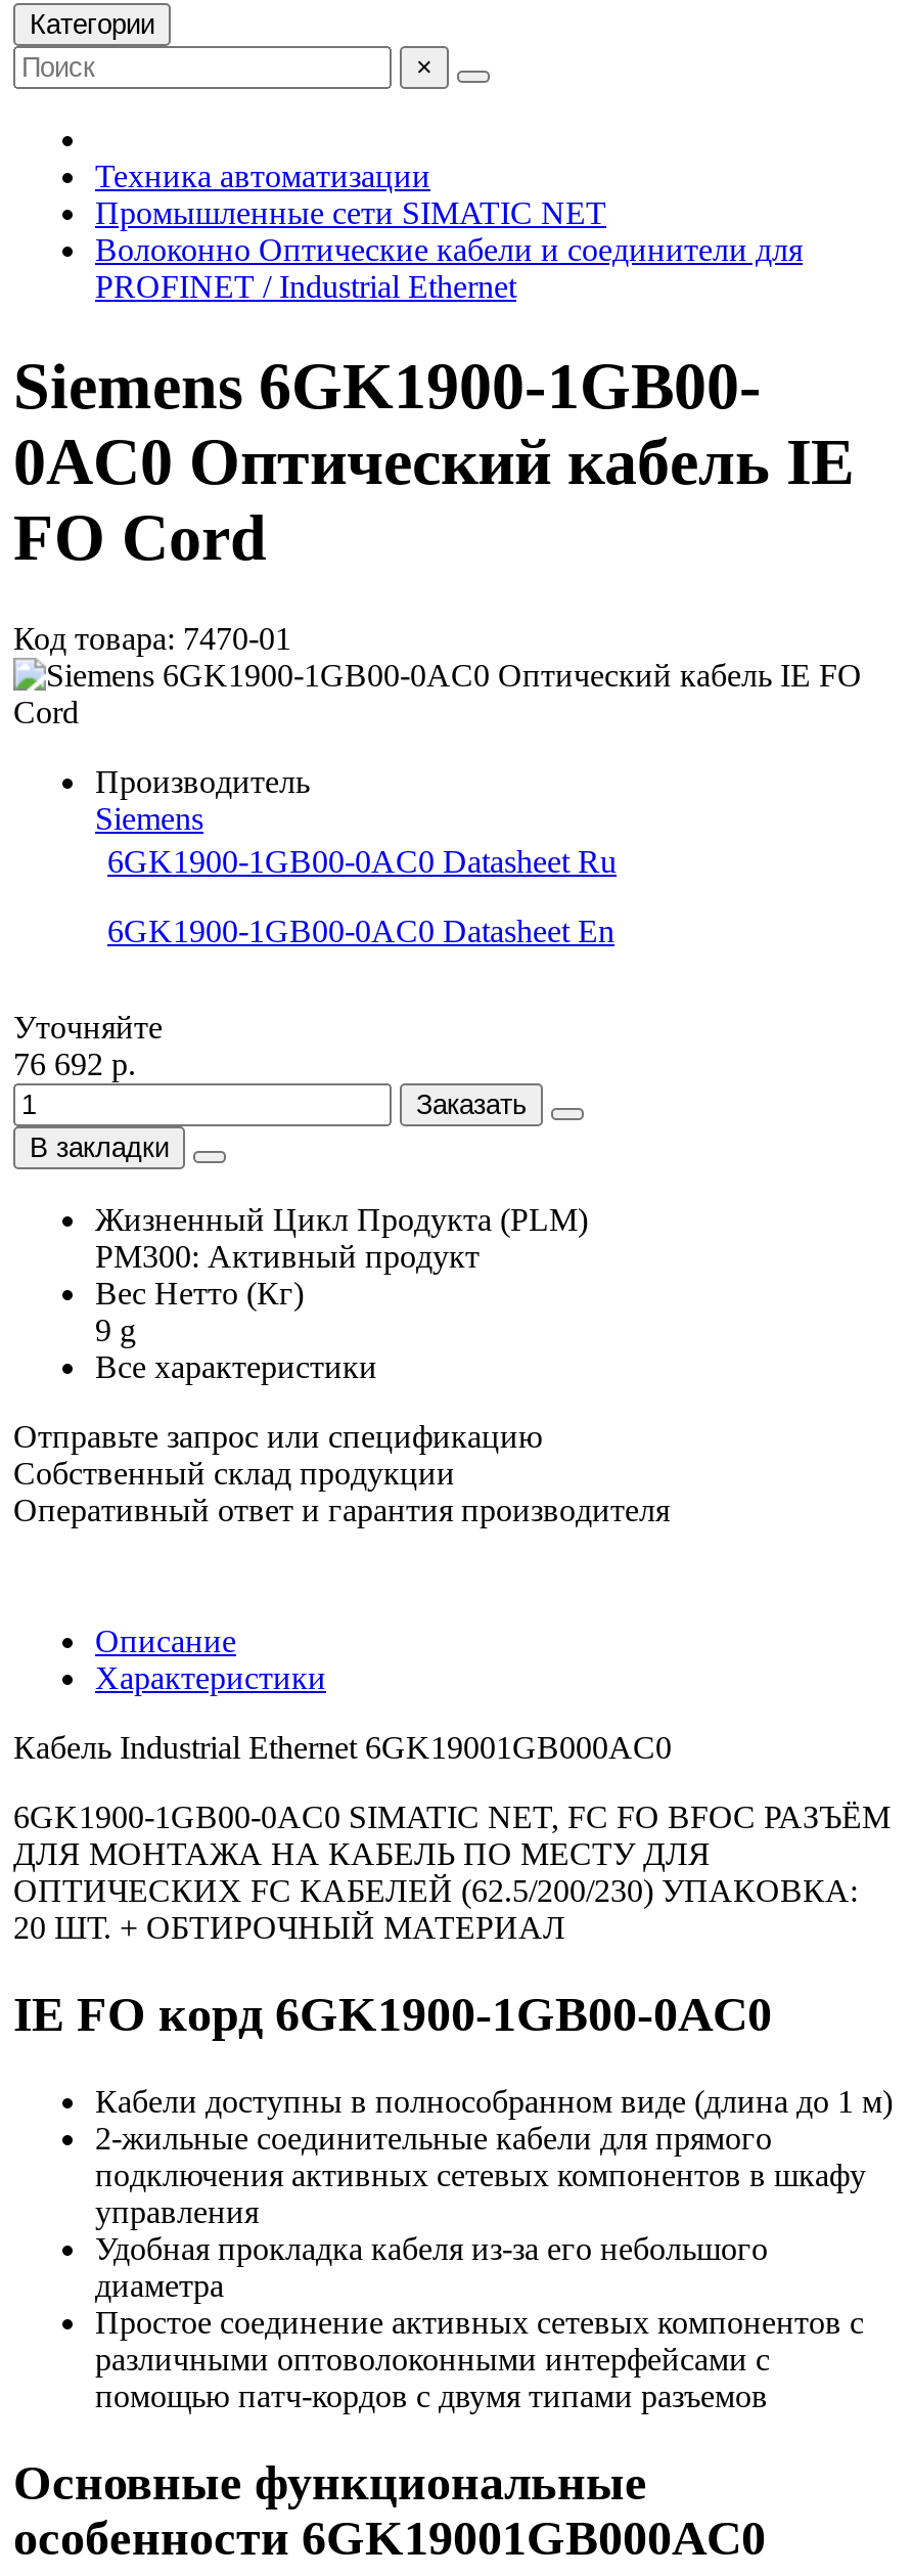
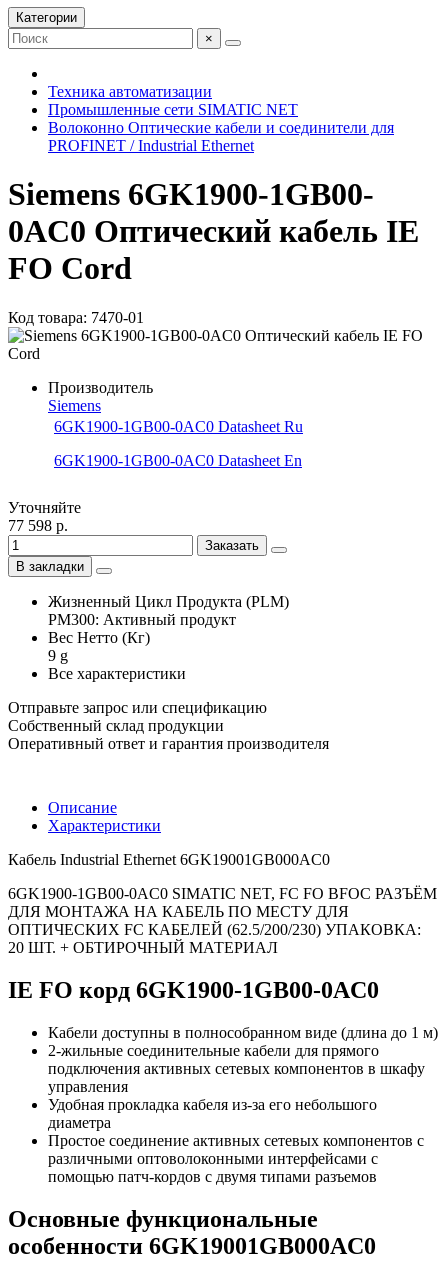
- 76 692 р.
+ 77 598 р.
